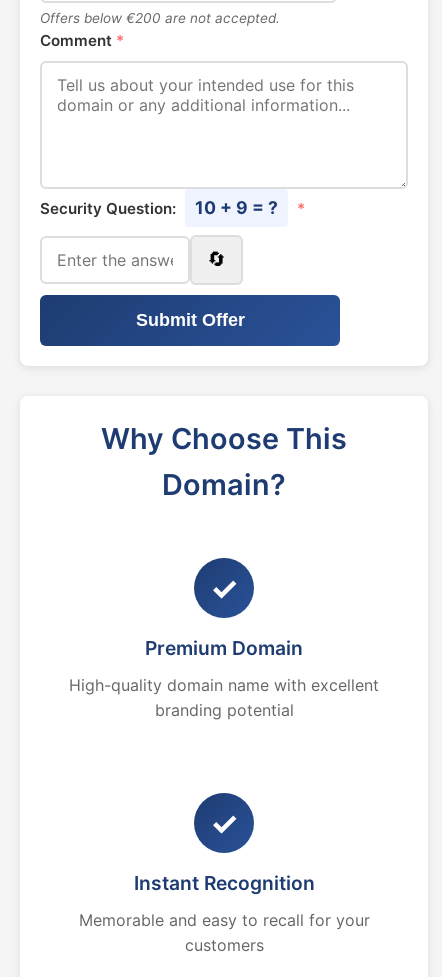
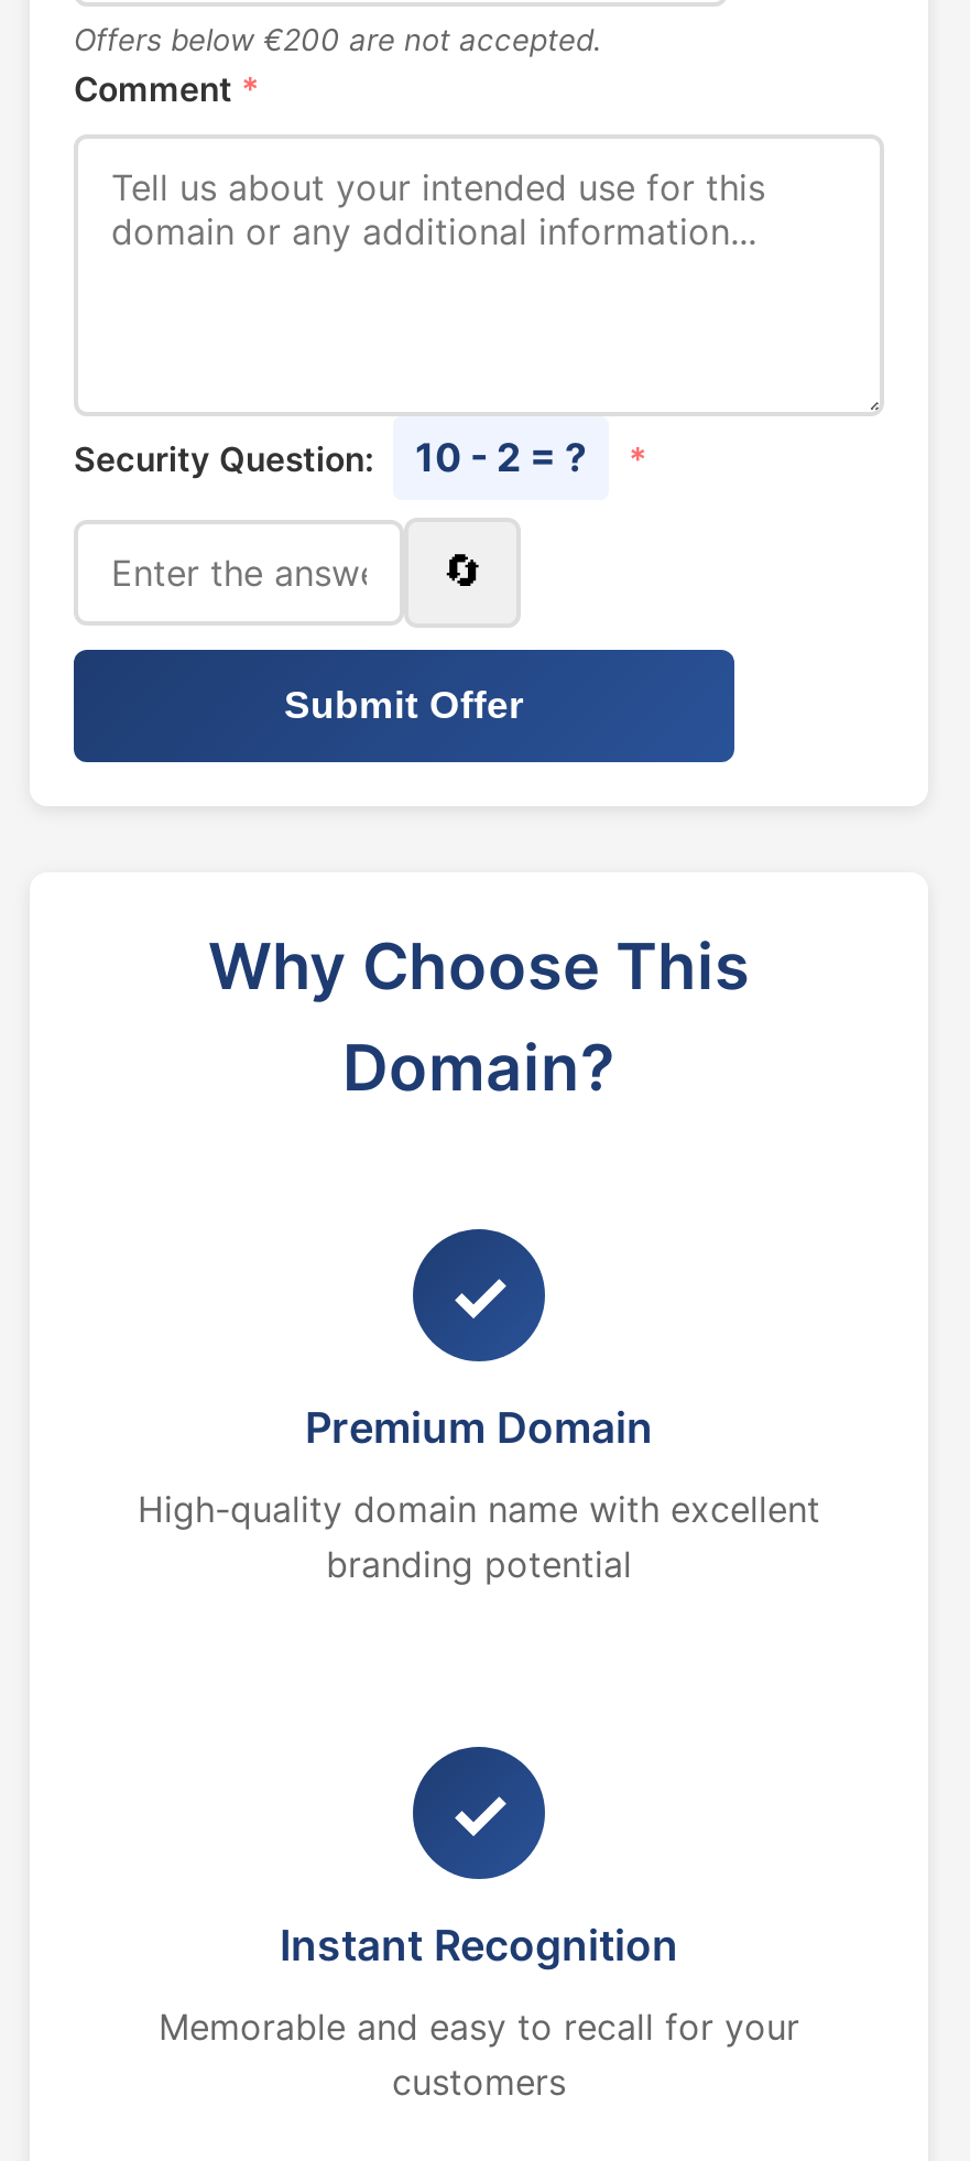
- 10 + 9 = ?
+ 10 - 2 = ?
